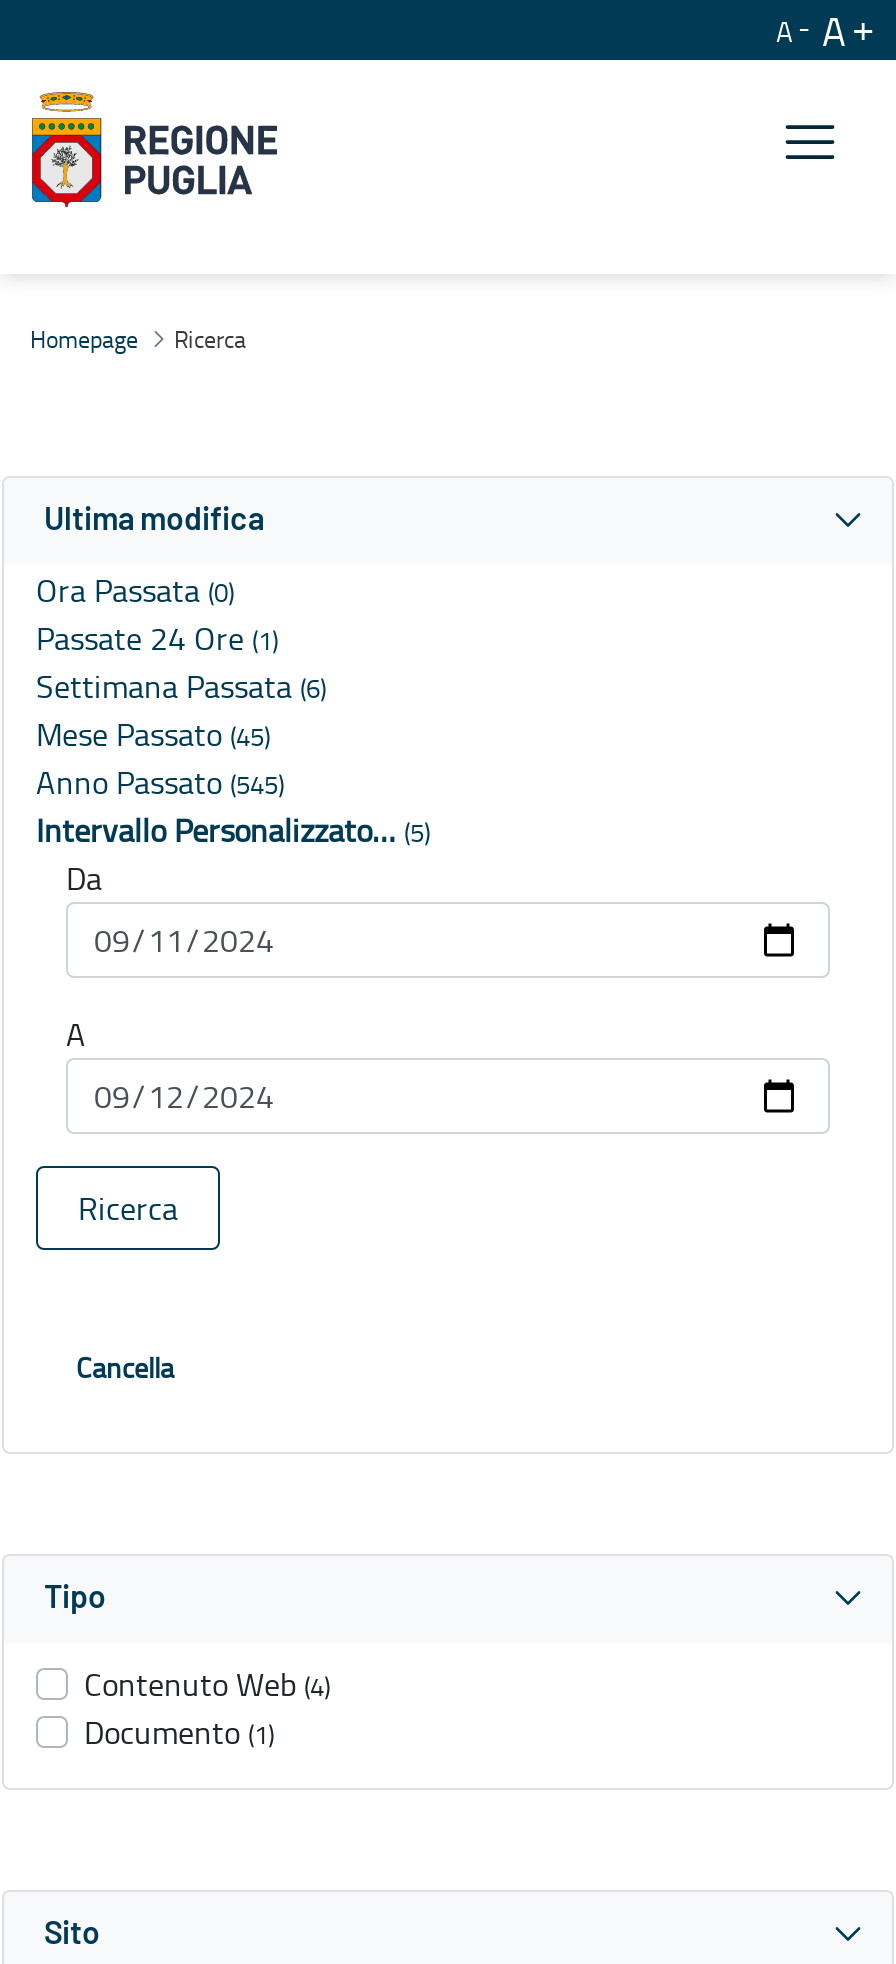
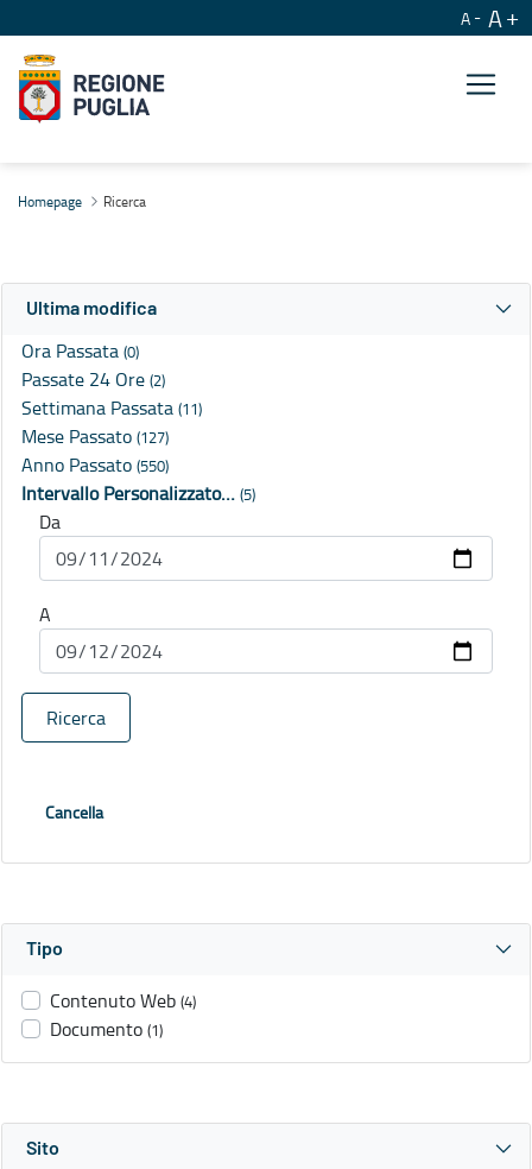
- Passate 24 Ore (1)
+ Passate 24 Ore (2)

- Settimana Passata (6)
+ Settimana Passata (11)

- Mese Passato (45)
+ Mese Passato (127)

- Anno Passato (545)
+ Anno Passato (550)
